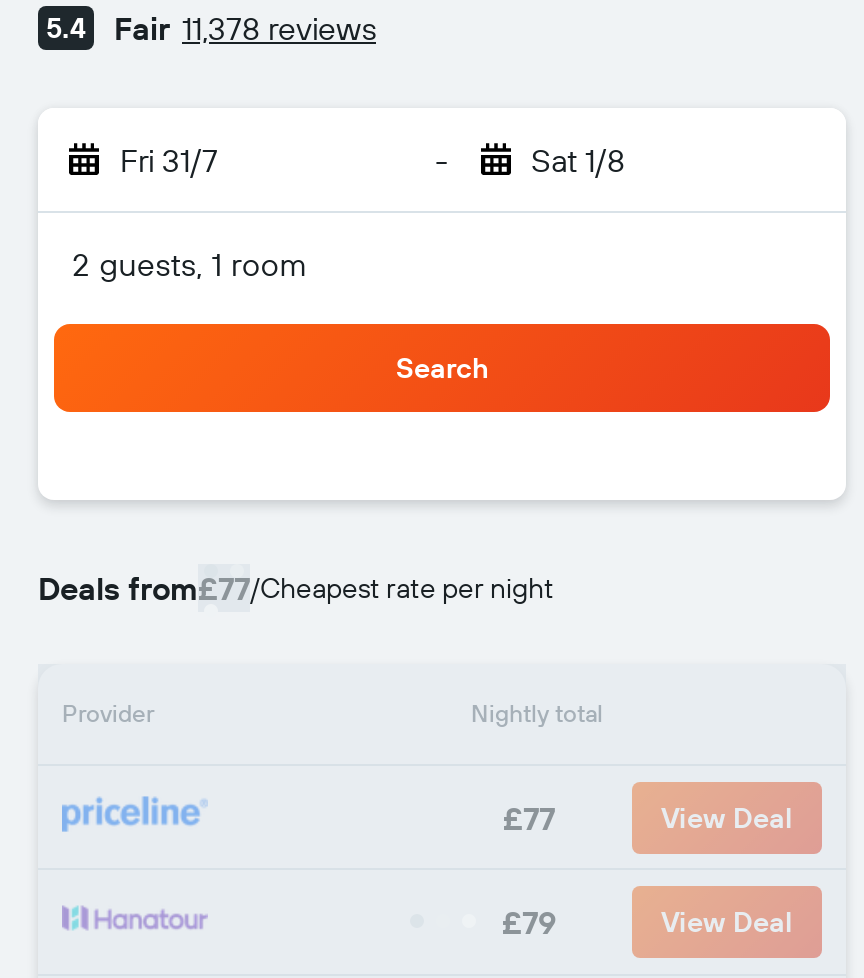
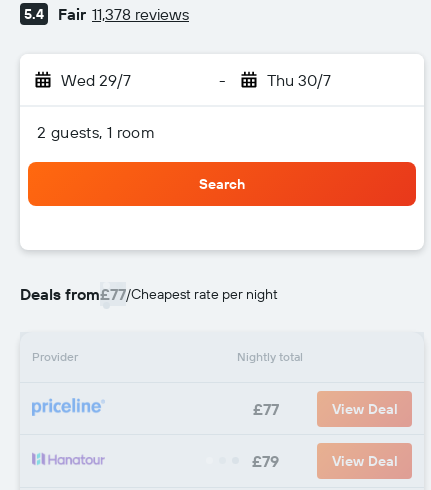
- Fri 31/7
+ Wed 29/7

- Sat 1/8
+ Thu 30/7
